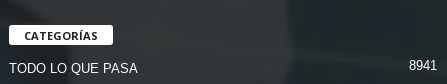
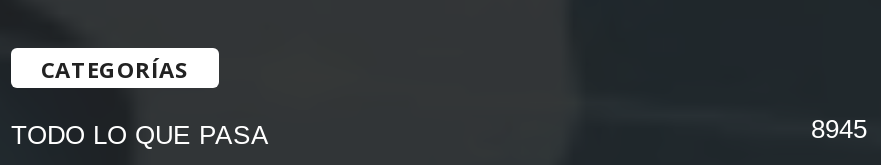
- 8941
+ 8945
